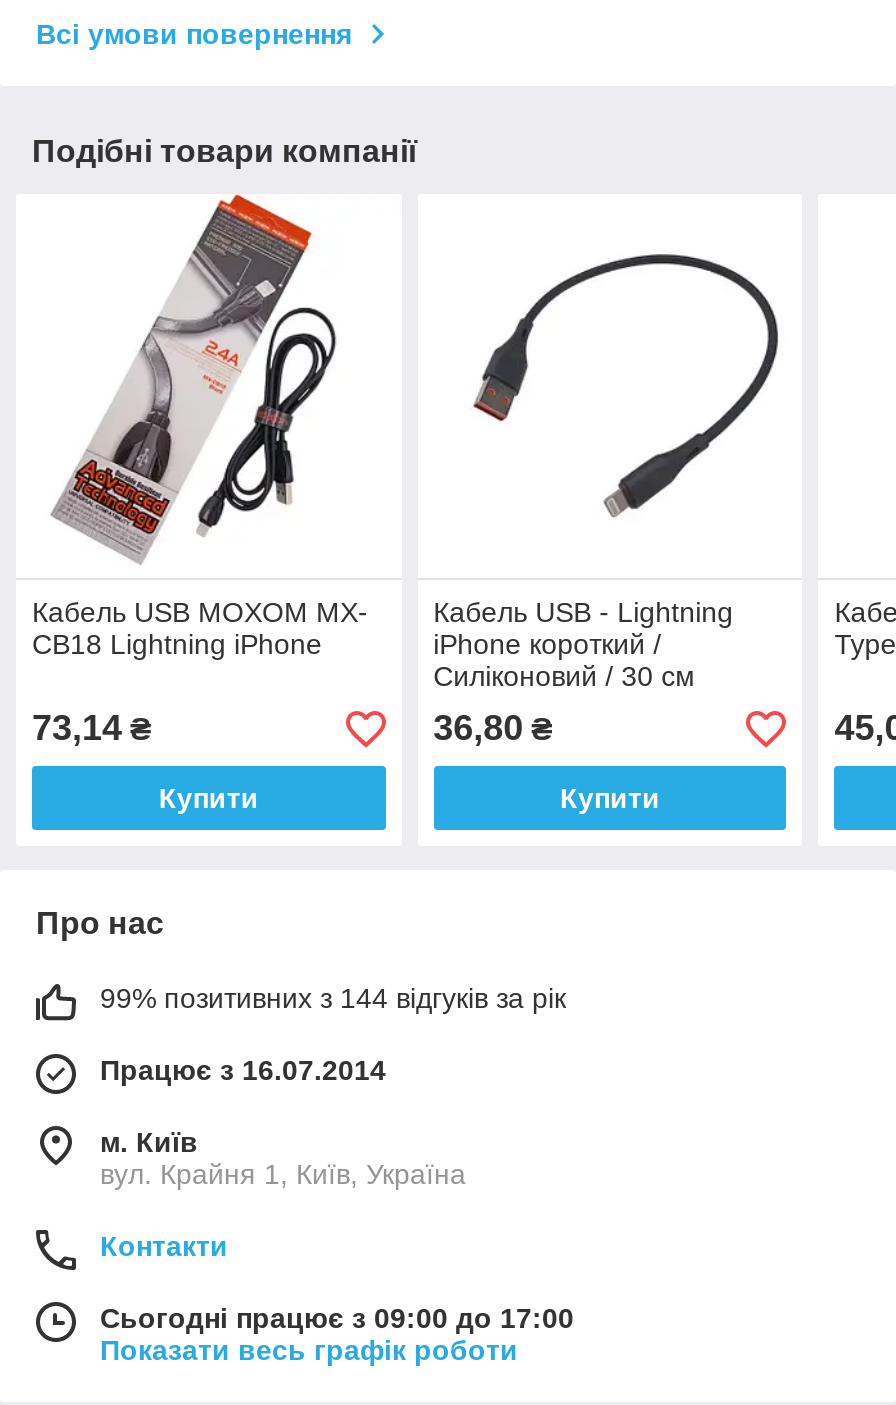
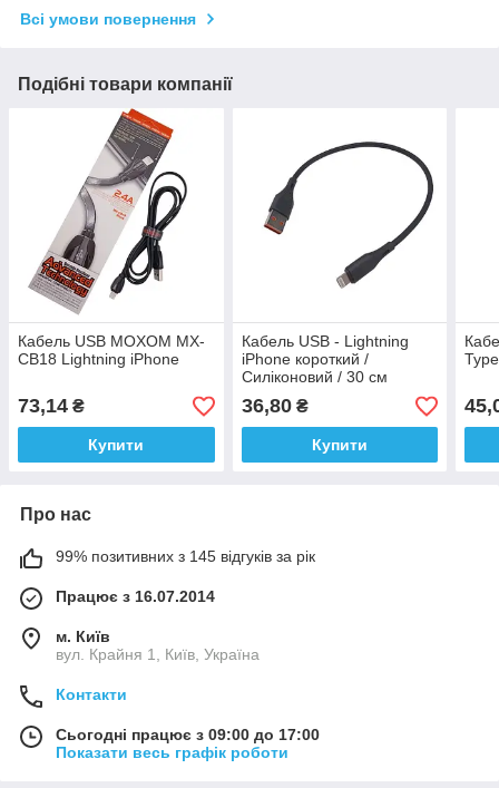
- 99% позитивних з 144 відгуків за рік
+ 99% позитивних з 145 відгуків за рік
